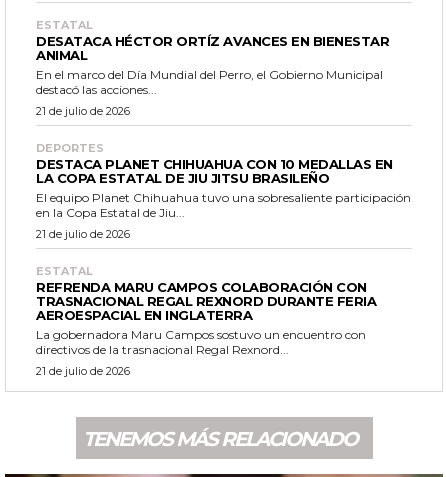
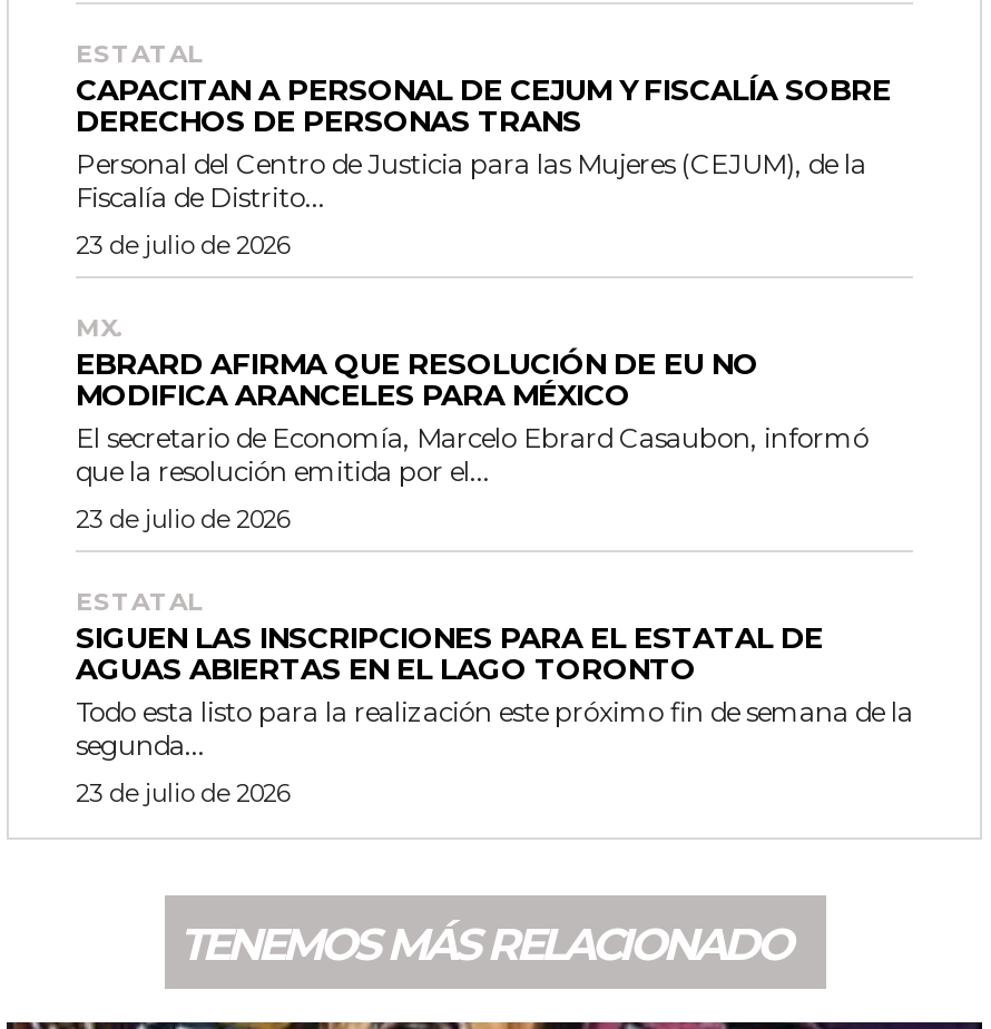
- DESATACA HÉCTOR ORTÍZ AVANCES EN BIENESTAR
- ANIMAL
- En el marco del Día Mundial del Perro, el Gobierno Municipal
- destacó las acciones...
+ CAPACITAN A PERSONAL DE CEJUM Y FISCALÍA SOBRE
+ DERECHOS DE PERSONAS TRANS
+ Personal del Centro de Justicia para las Mujeres (CEJUM), de la
+ Fiscalía de Distrito...

- 21 de julio de 2026
+ 23 de julio de 2026

- DEPORTES
- DESTACA PLANET CHIHUAHUA CON 10 MEDALLAS EN
- LA COPA ESTATAL DE JIU JITSU BRASILEÑO
- El equipo Planet Chihuahua tuvo una sobresaliente participación
- en la Copa Estatal de Jiu...
+ MX.
+ EBRARD AFIRMA QUE RESOLUCIÓN DE EU NO
+ MODIFICA ARANCELES PARA MÉXICO
+ El secretario de Economía, Marcelo Ebrard Casaubon, informó
+ que la resolución emitida por el...

- 21 de julio de 2026
+ 23 de julio de 2026

- REFRENDA MARU CAMPOS COLABORACIÓN CON
- TRASNACIONAL REGAL REXNORD DURANTE FERIA
- AEROESPACIAL EN INGLATERRA
- La gobernadora Maru Campos sostuvo un encuentro con
- directivos de la trasnacional Regal Rexnord...
+ SIGUEN LAS INSCRIPCIONES PARA EL ESTATAL DE
+ AGUAS ABIERTAS EN EL LAGO TORONTO
+ Todo esta listo para la realización este próximo fin de semana de la
+ segunda...

- 21 de julio de 2026
+ 23 de julio de 2026
